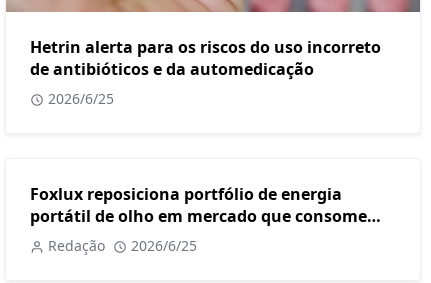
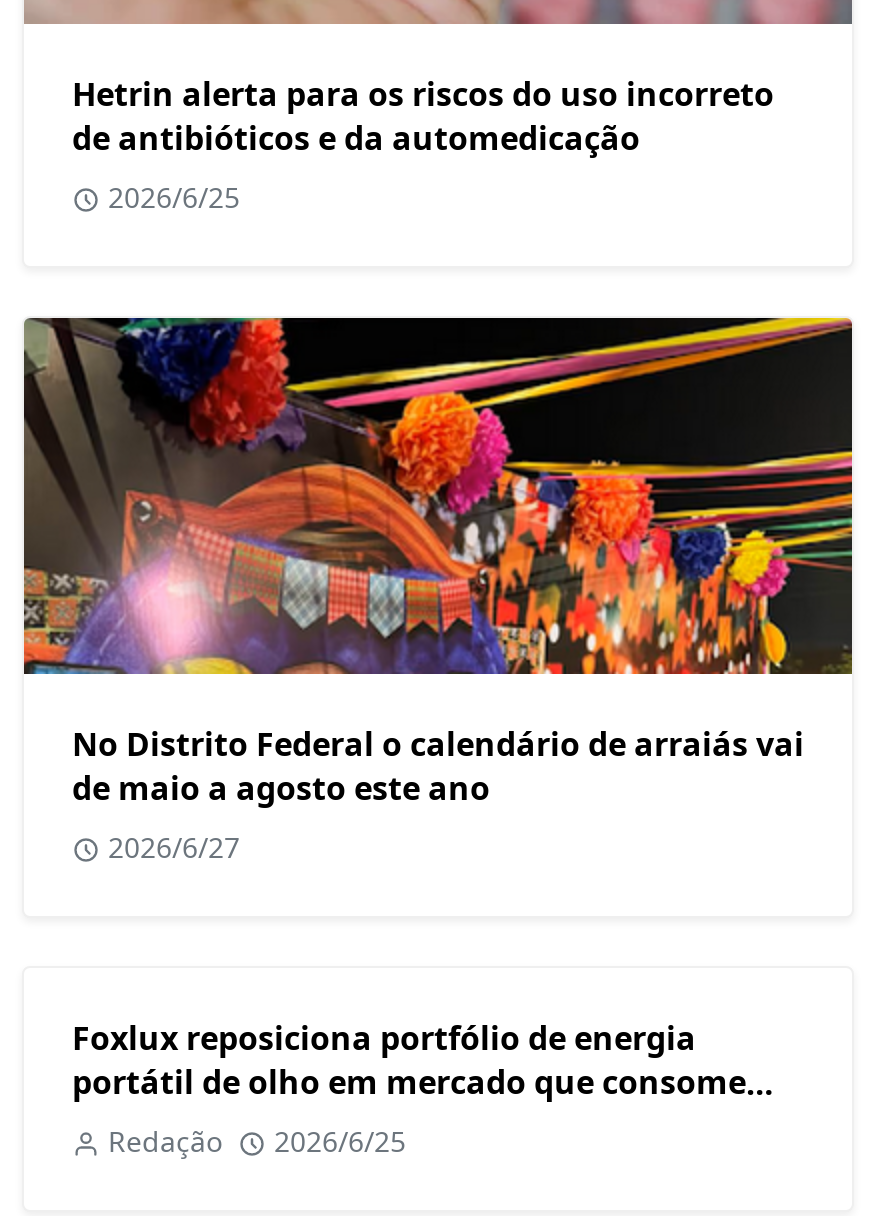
+ [image]
+ No Distrito Federal o calendário de arraiás vai
+ de maio a agosto este ano
+ 2026/6/27
